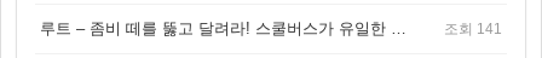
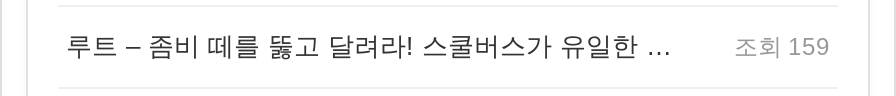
- 조회 141
+ 조회 159
